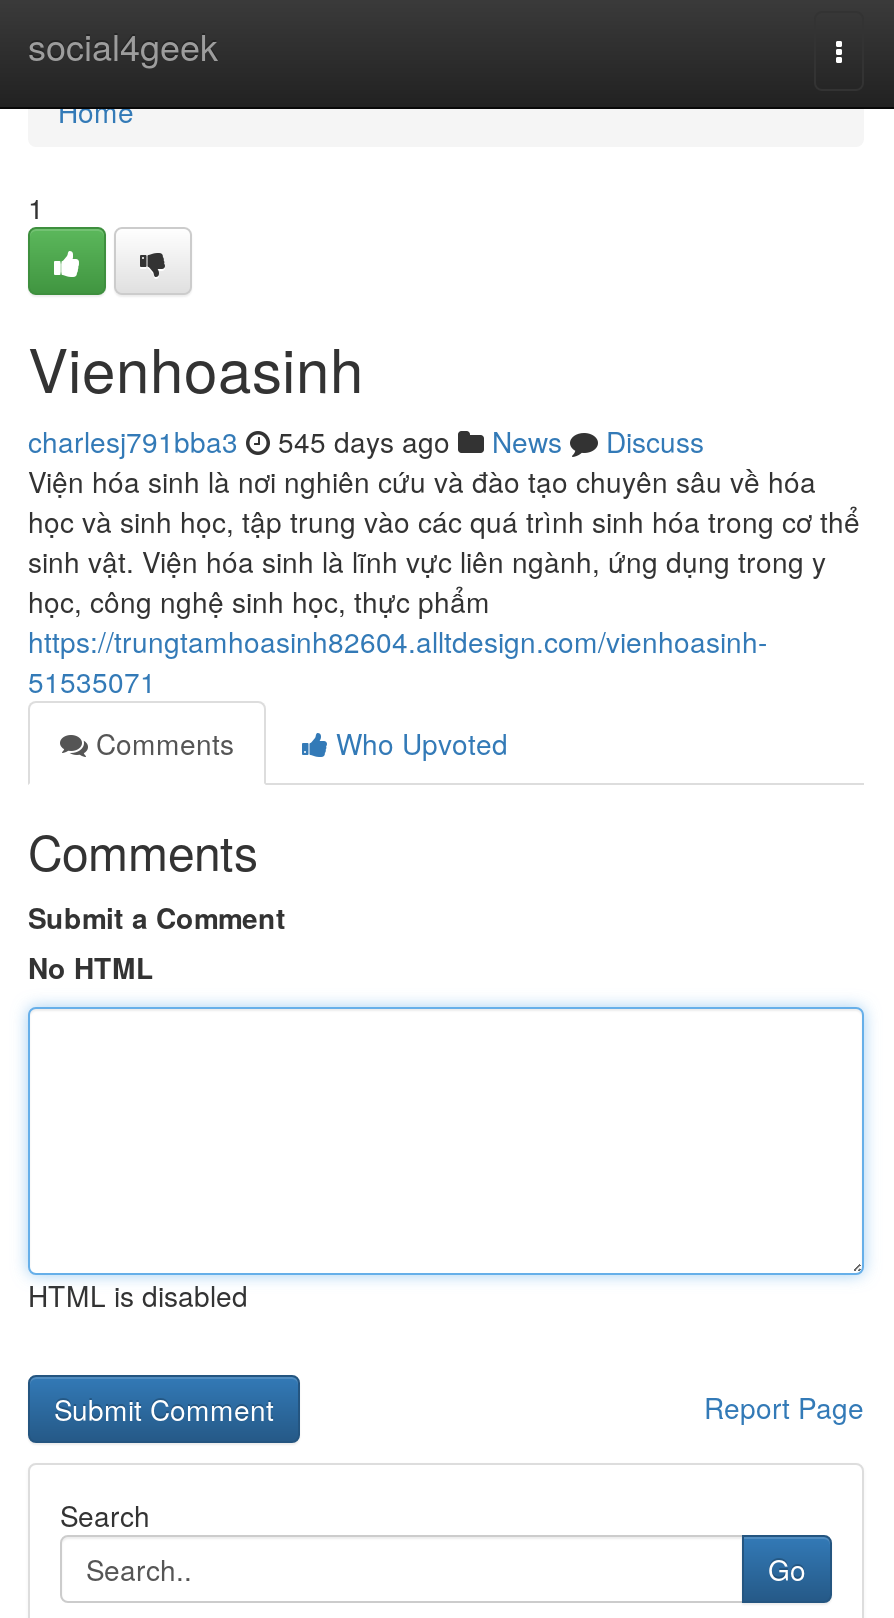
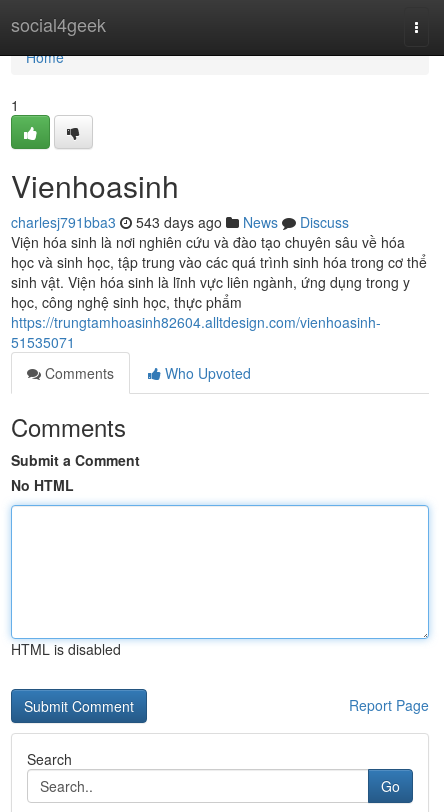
- charlesj791bba3 545 days ago News Discuss
+ charlesj791bba3 543 days ago News Discuss
